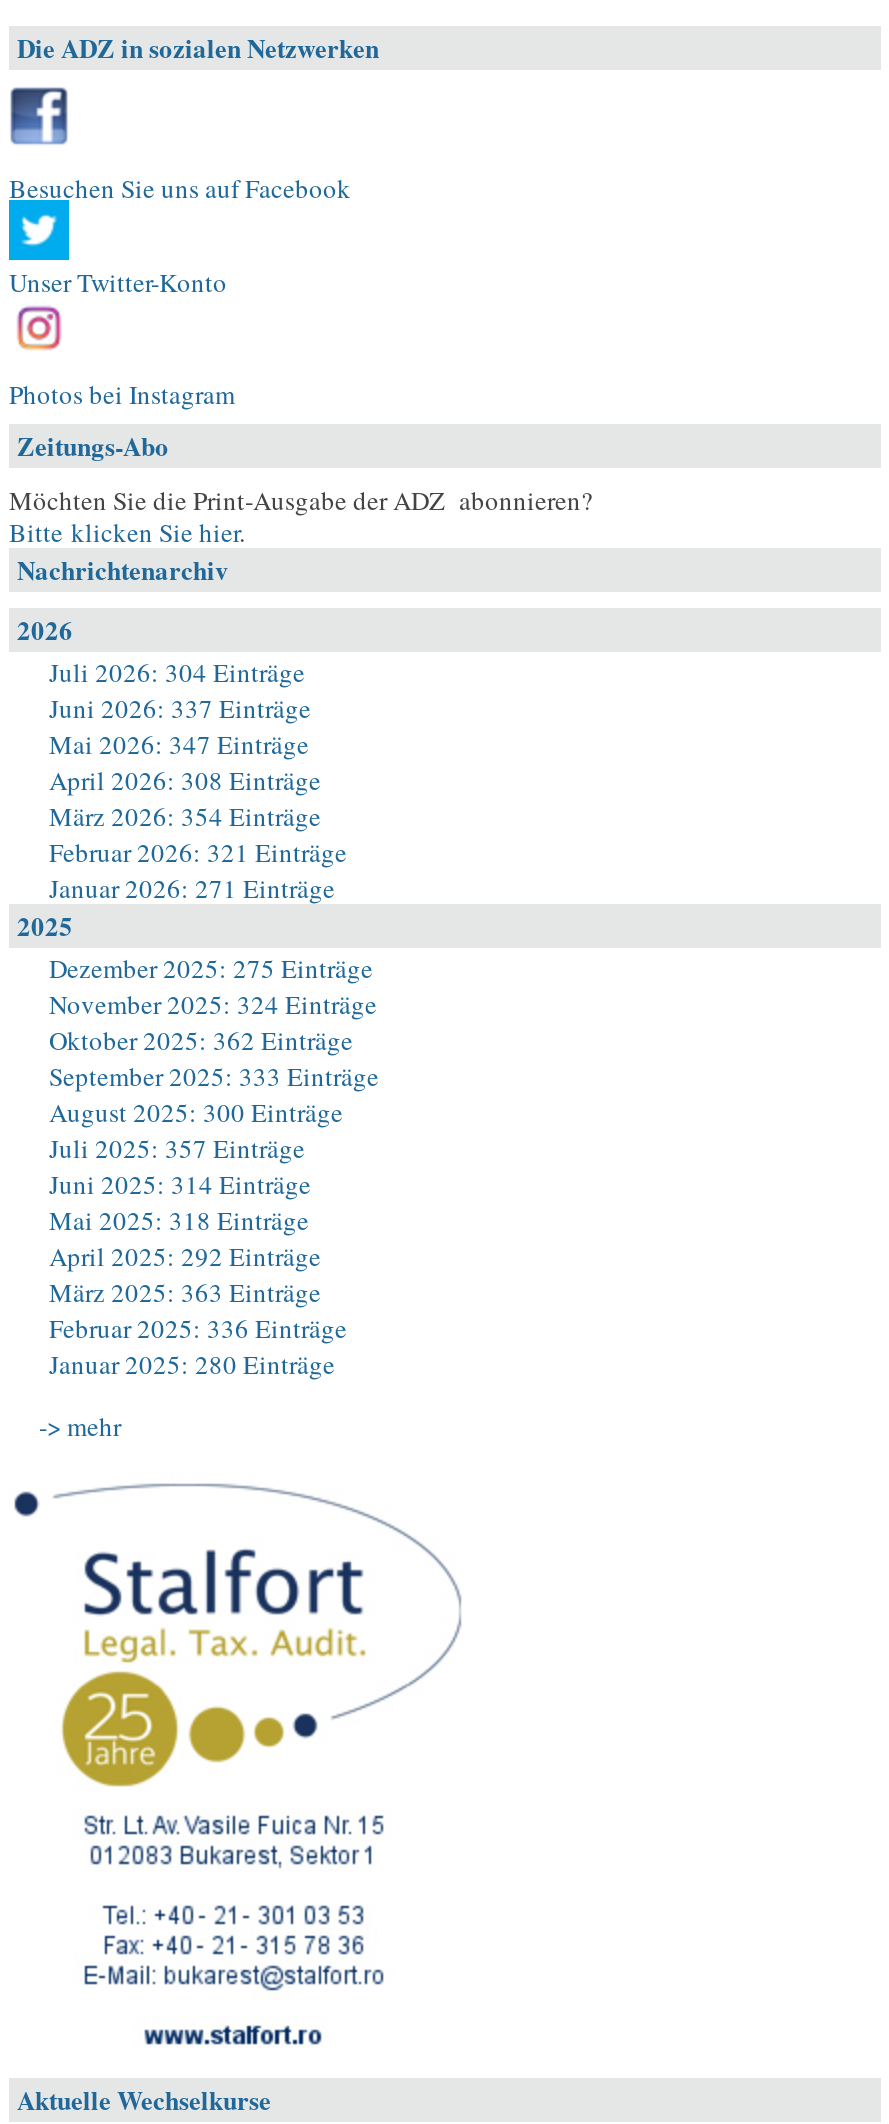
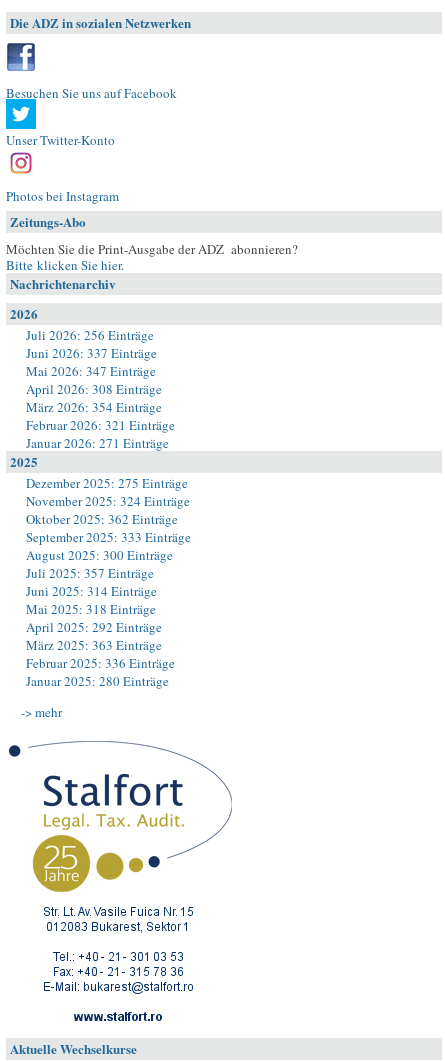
- Juli 2026: 304 Einträge
+ Juli 2026: 256 Einträge
